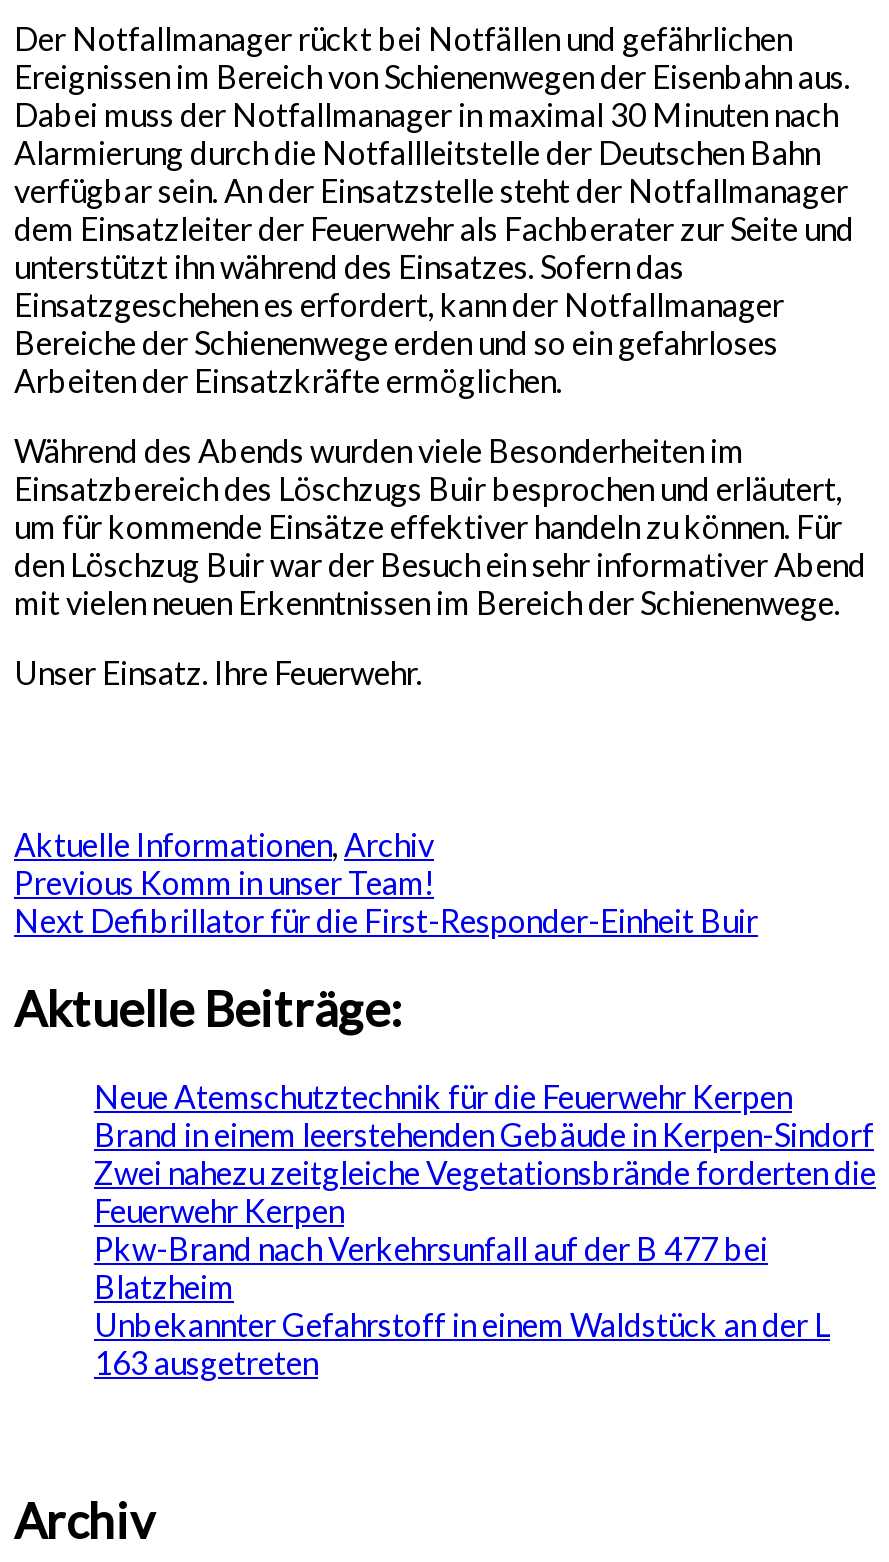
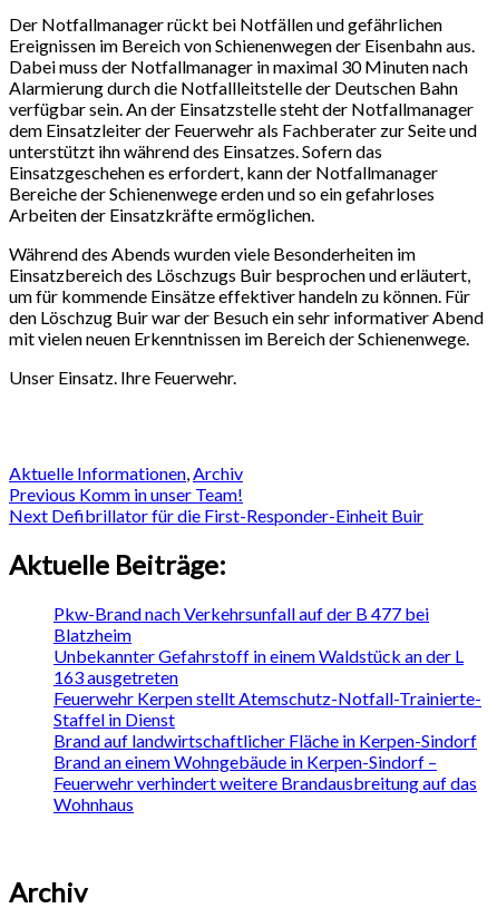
- Neue Atemschutztechnik für die Feuerwehr Kerpen
- Brand in einem leerstehenden Gebäude in Kerpen-Sindorf
- Zwei nahezu zeitgleiche Vegetationsbrände forderten die
- Feuerwehr Kerpen

moved up: Pkw-Brand nach Verkehrsunfall auf der B 477 bei | Blatzheim | Unbekannter Gefahrstoff in einem Waldstück an der L | 163 ausgetreten

+ Feuerwehr Kerpen stellt Atemschutz-Notfall-Trainierte-
+ Staffel in Dienst
+ Brand auf landwirtschaftlicher Fläche in Kerpen-Sindorf
+ Brand an einem Wohngebäude in Kerpen-Sindorf –
+ Feuerwehr verhindert weitere Brandausbreitung auf das
+ Wohnhaus
